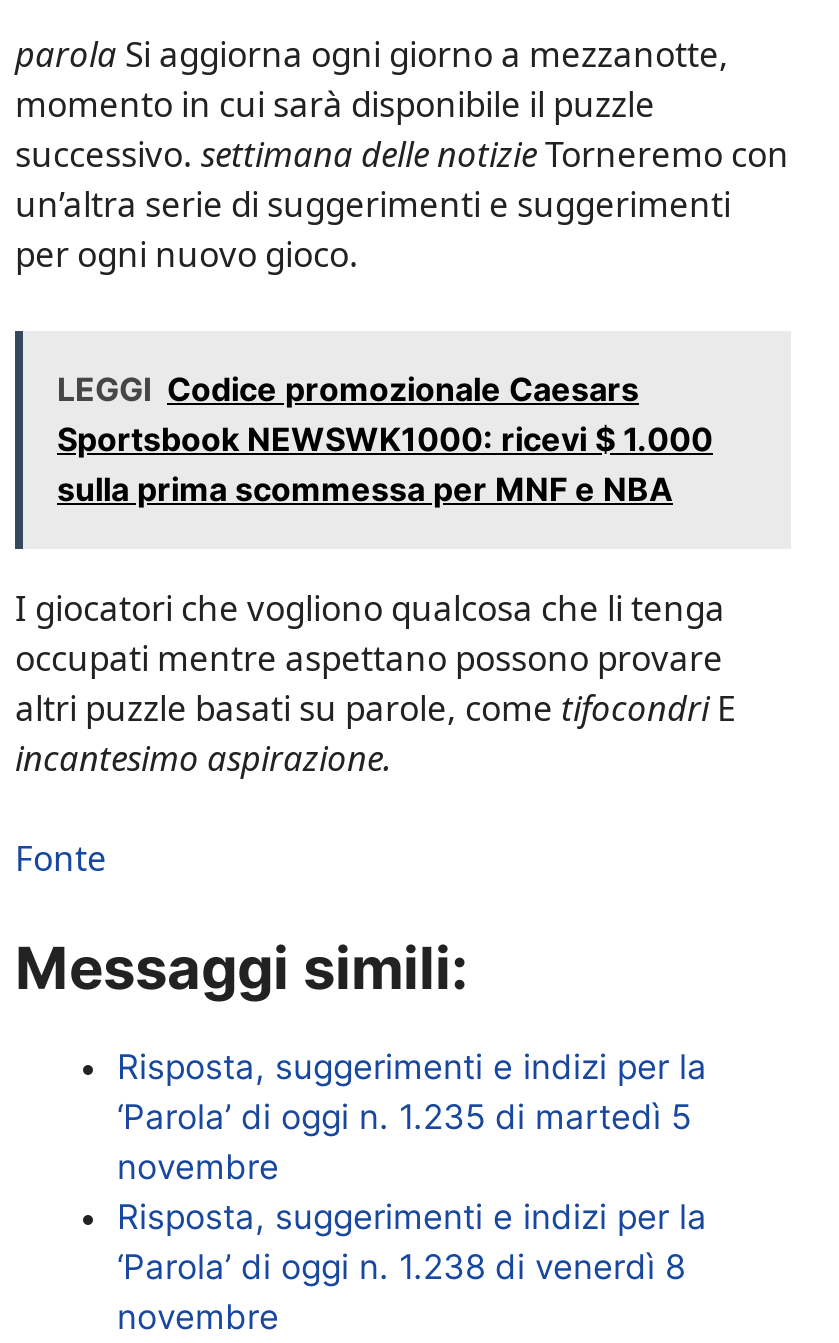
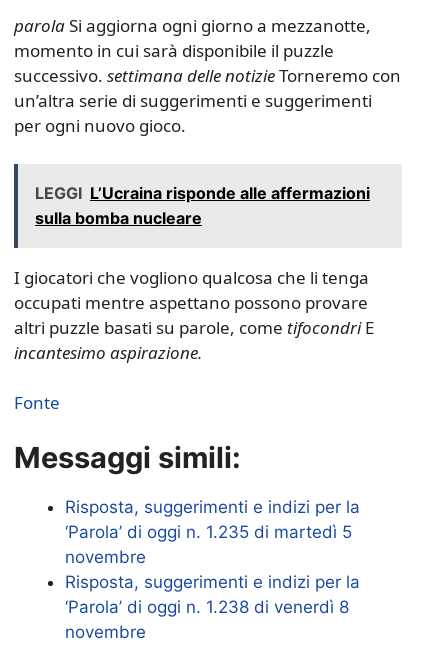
- LEGGI Codice promozionale Caesars
- Sportsbook NEWSWK1000: ricevi $ 1.000
- sulla prima scommessa per MNF e NBA
+ LEGGI L’Ucraina risponde alle affermazioni
+ sulla bomba nucleare
